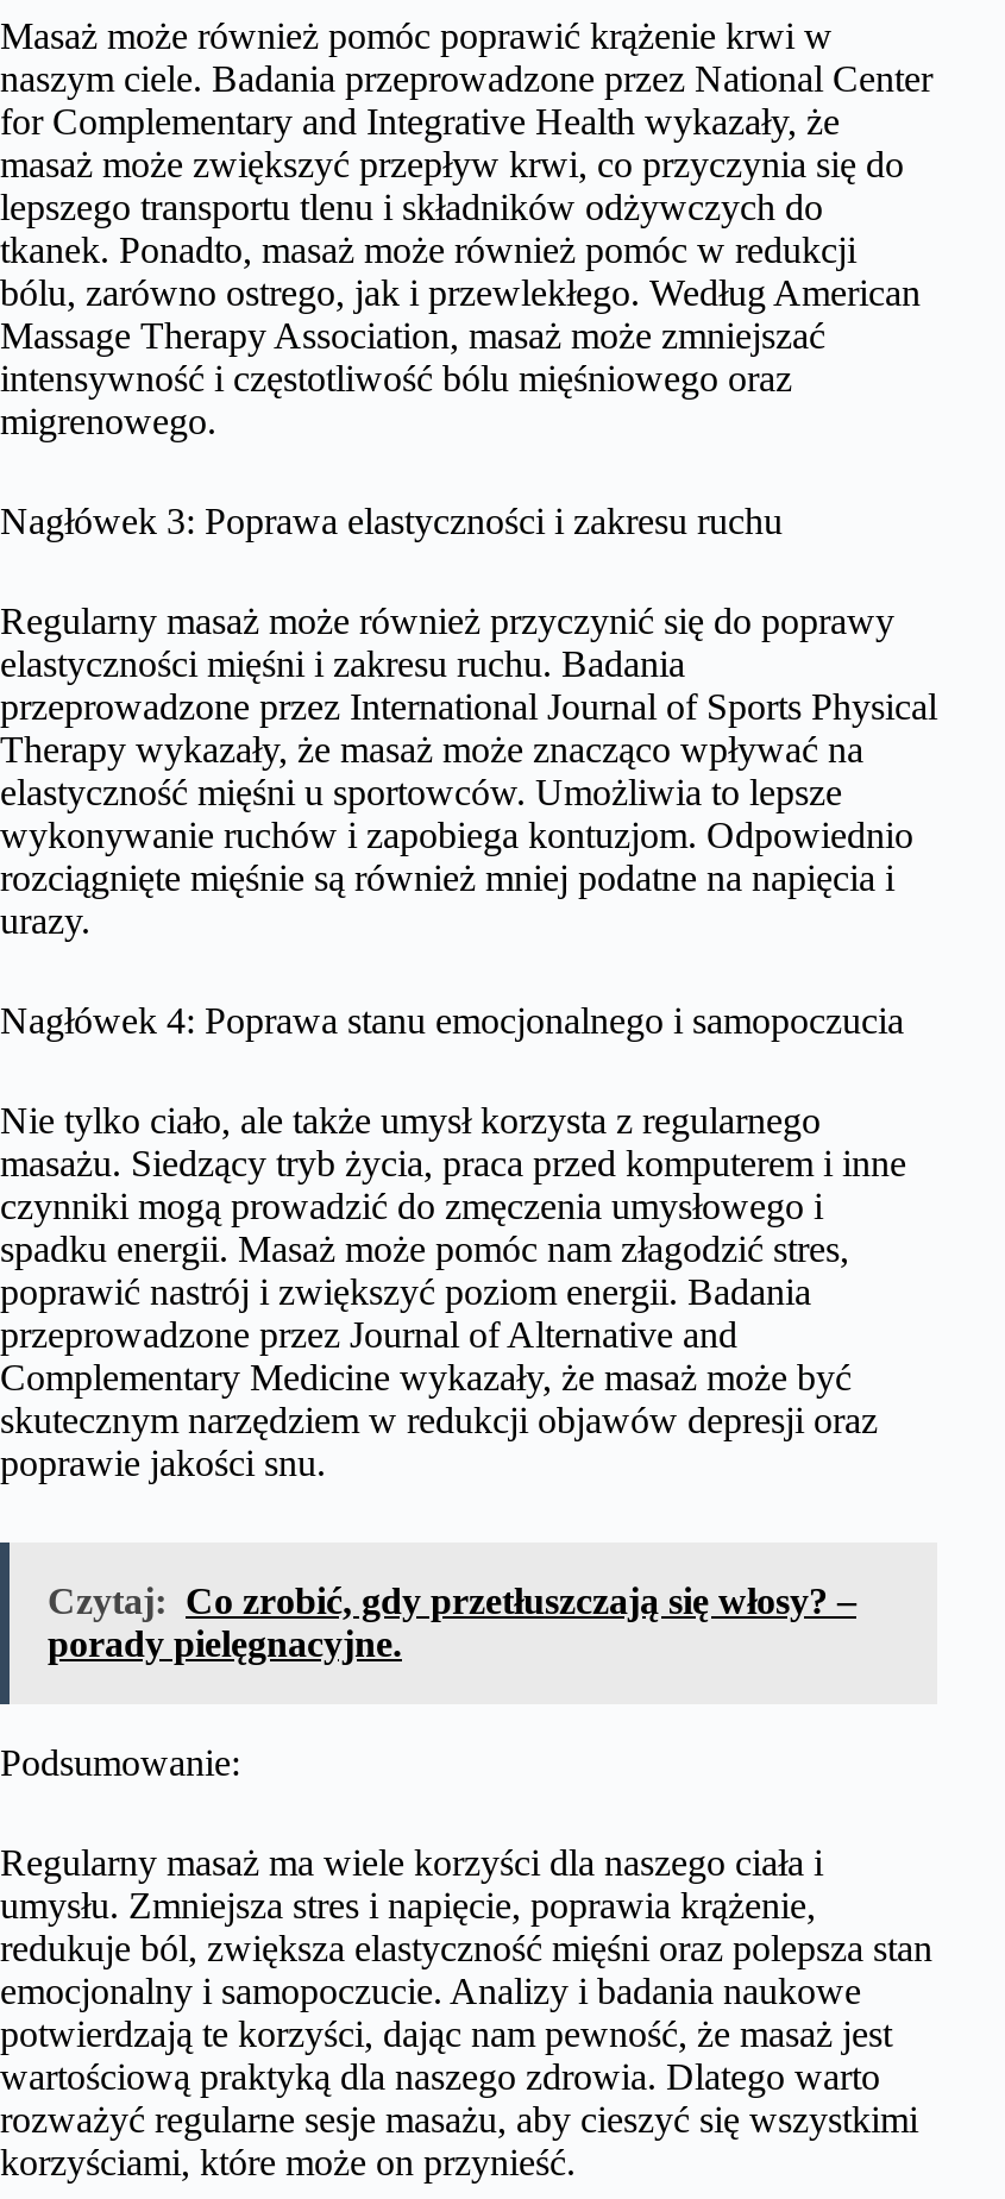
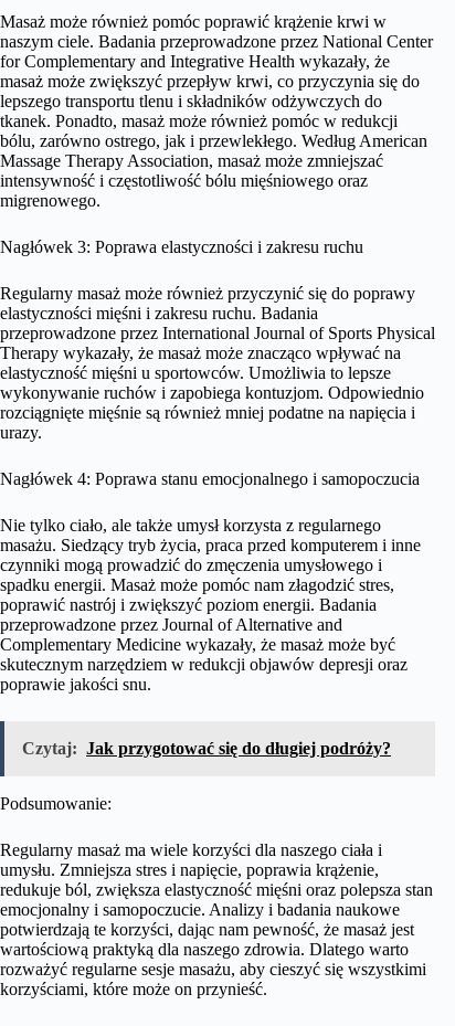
- Czytaj: Co zrobić, gdy przetłuszczają się włosy? –
- porady pielęgnacyjne.
+ Czytaj: Jak przygotować się do długiej podróży?
